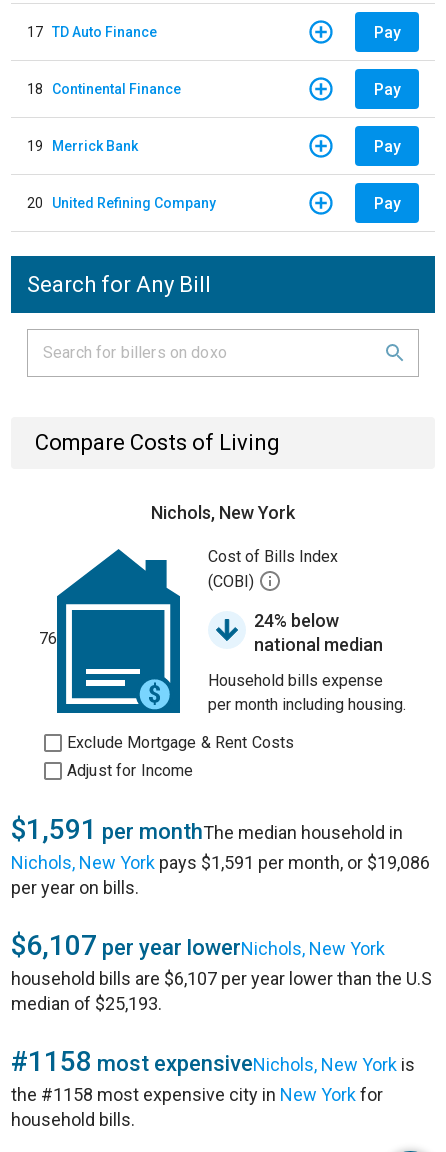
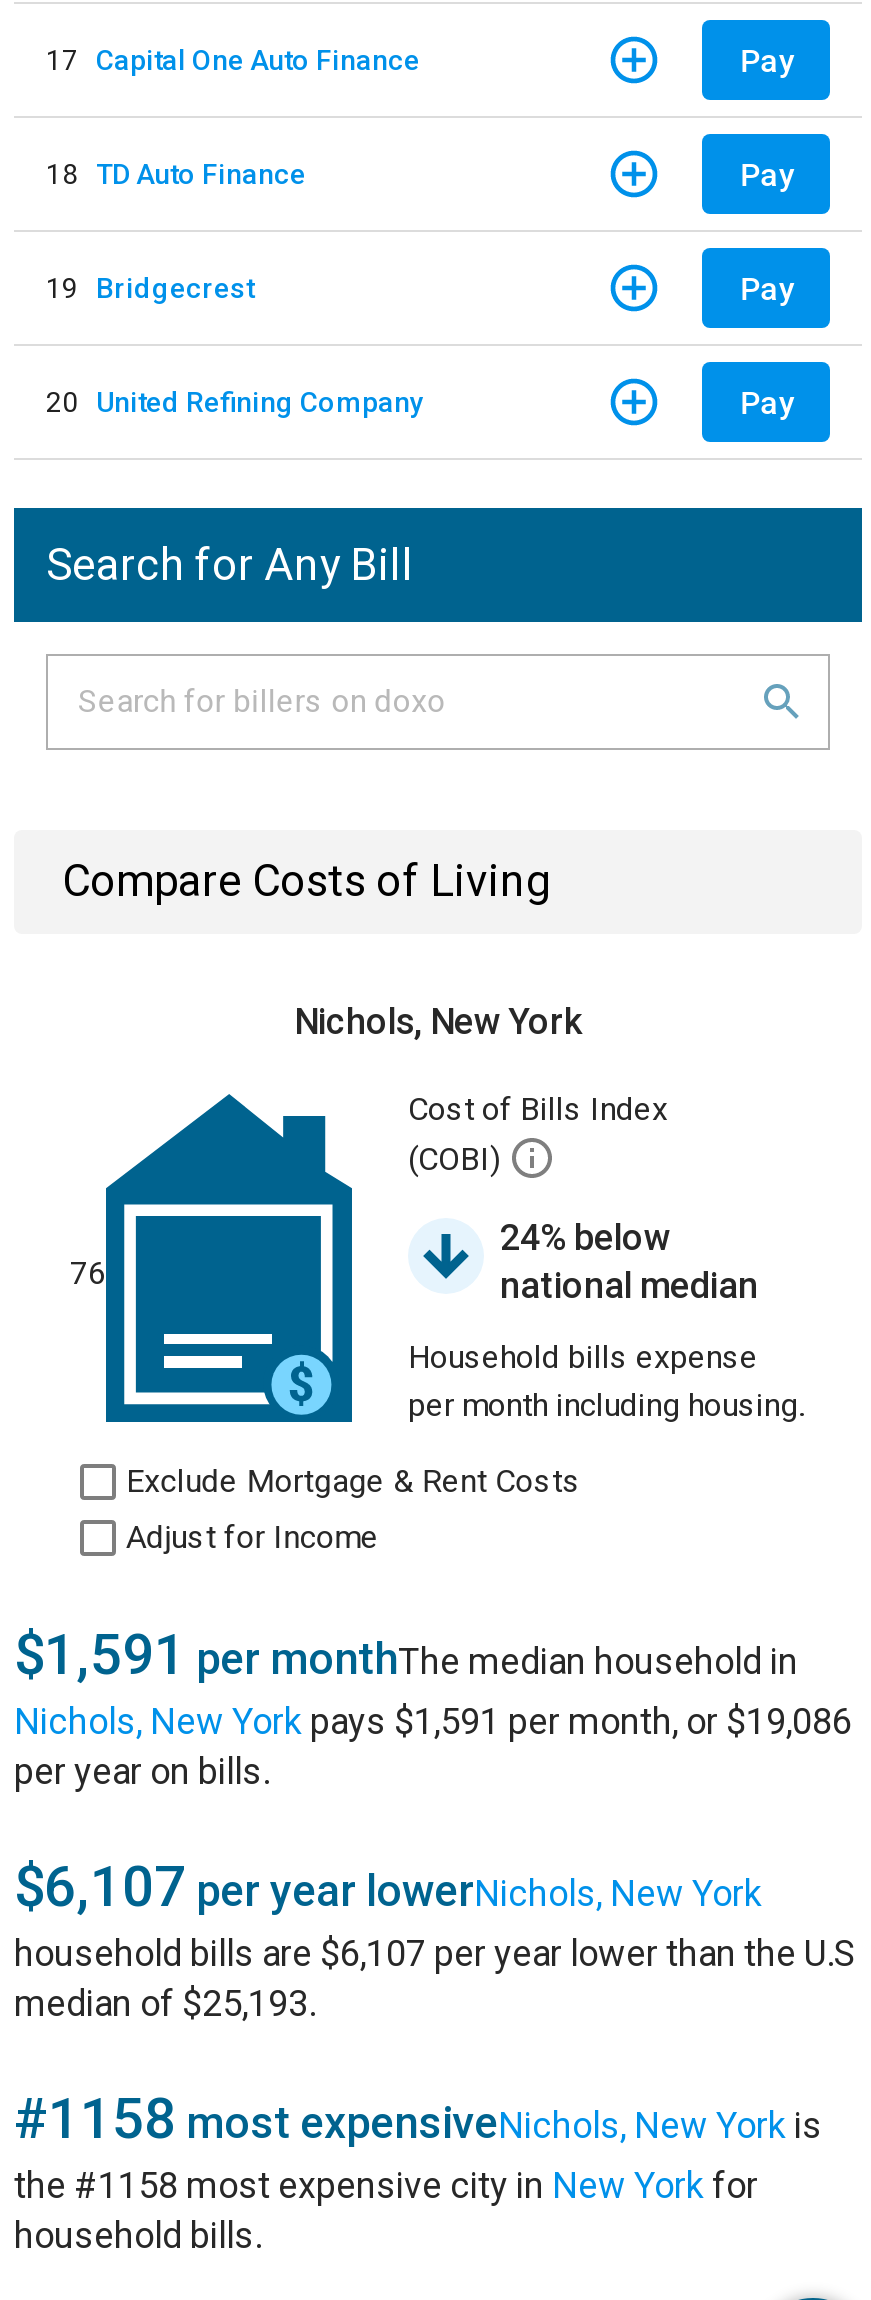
- 17 TD Auto Finance
+ 17 Capital One Auto Finance

- 18 Continental Finance
+ 18 TD Auto Finance

- 19 Merrick Bank
+ 19 Bridgecrest
